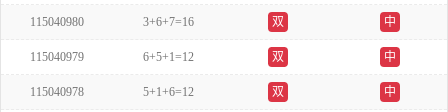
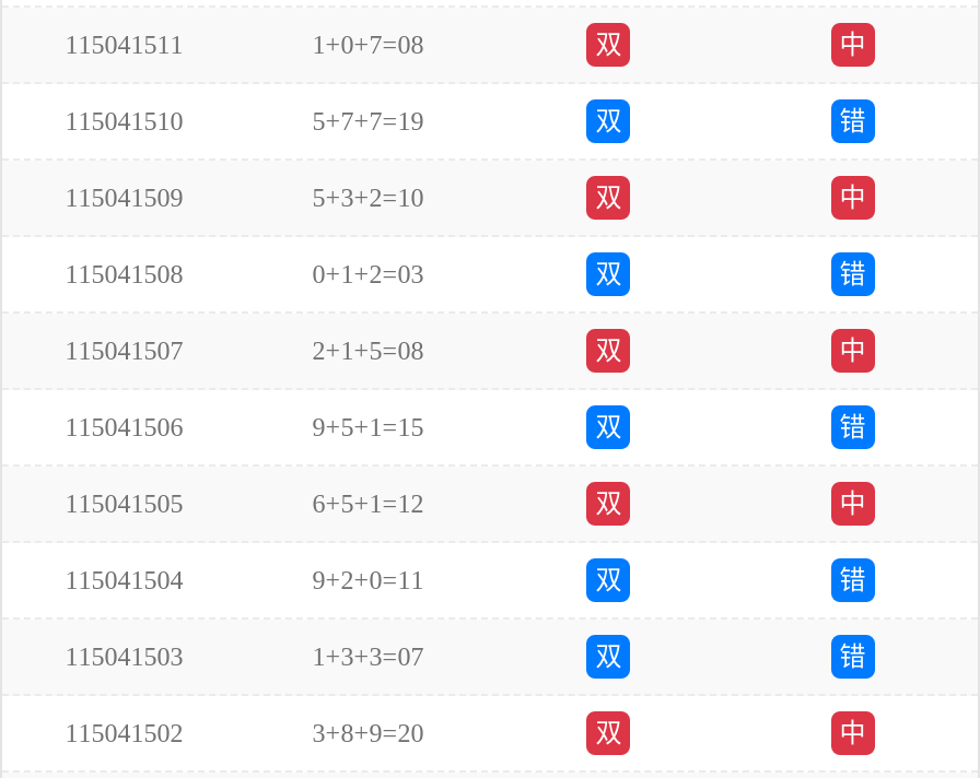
- 115040980
- 3+6+7=16
+ 115041511
+ 1+0+7=08

- 115040979
+ 115041510
+ 5+7+7=19
+ 双
+ 错
+ 115041509
+ 5+3+2=10
+ 双
+ 中
+ 115041508
+ 0+1+2=03
+ 双
+ 错
+ 115041507
+ 2+1+5=08
+ 双
+ 中
+ 115041506
+ 9+5+1=15
+ 双
+ 错
+ 115041505

- 115040978
- 5+1+6=12
+ 115041504
+ 9+2+0=11
+ 双
+ 错
+ 115041503
+ 1+3+3=07
+ 双
+ 错
+ 115041502
+ 3+8+9=20
